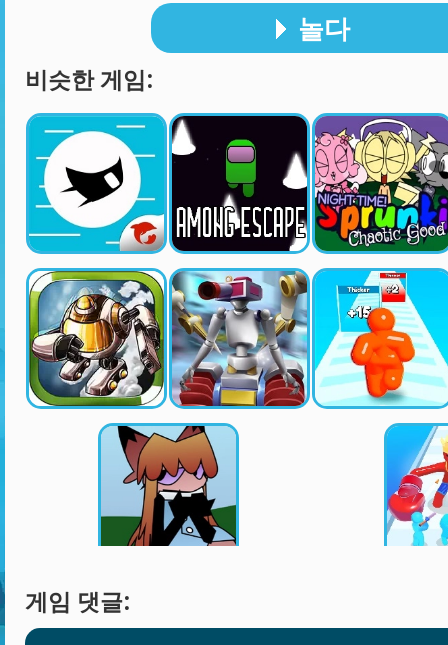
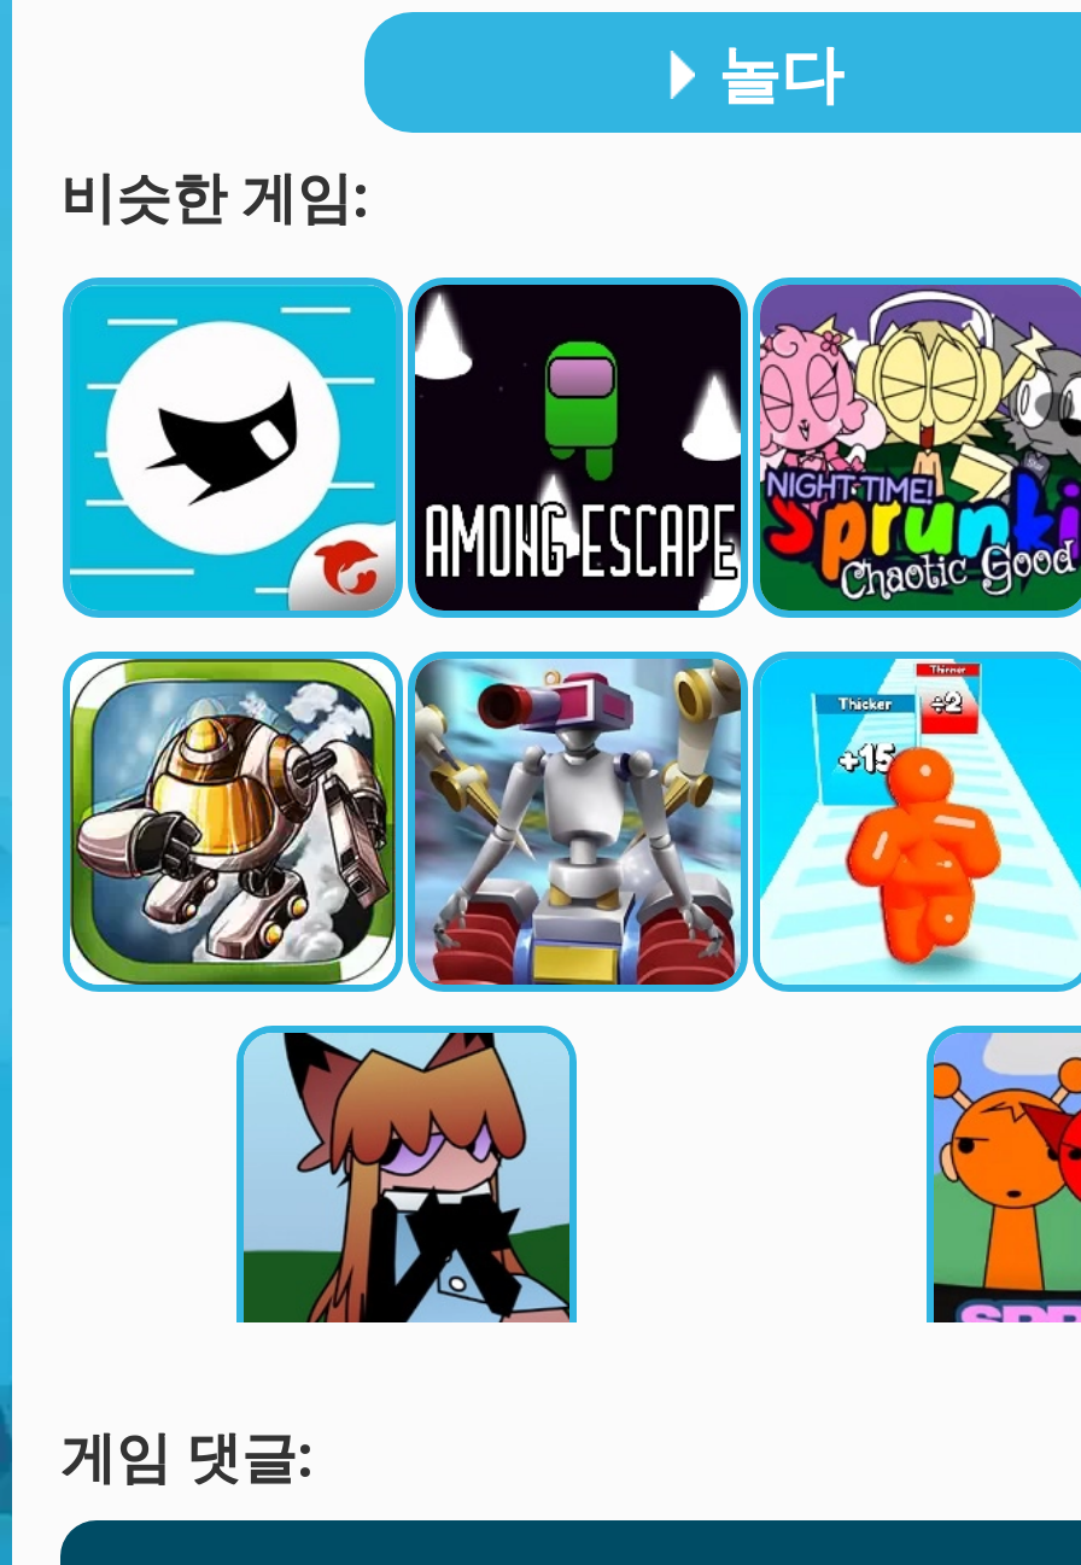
- [image]
+ [image]
